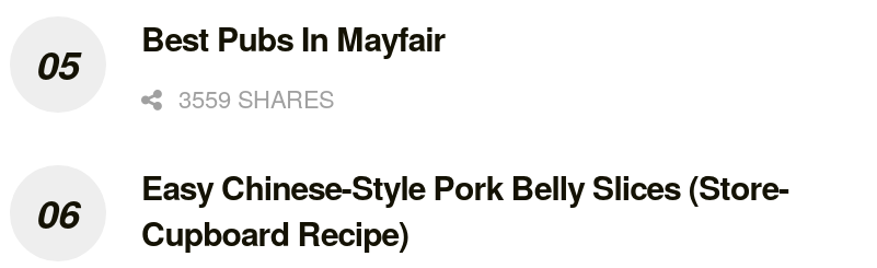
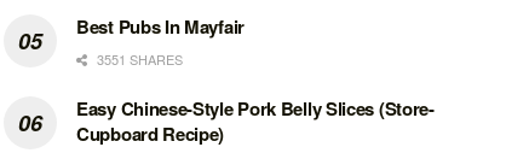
- 3559 SHARES
+ 3551 SHARES
